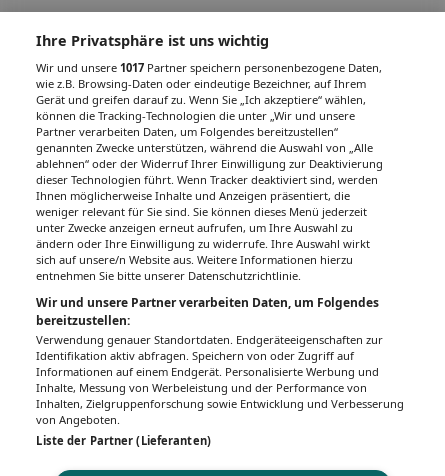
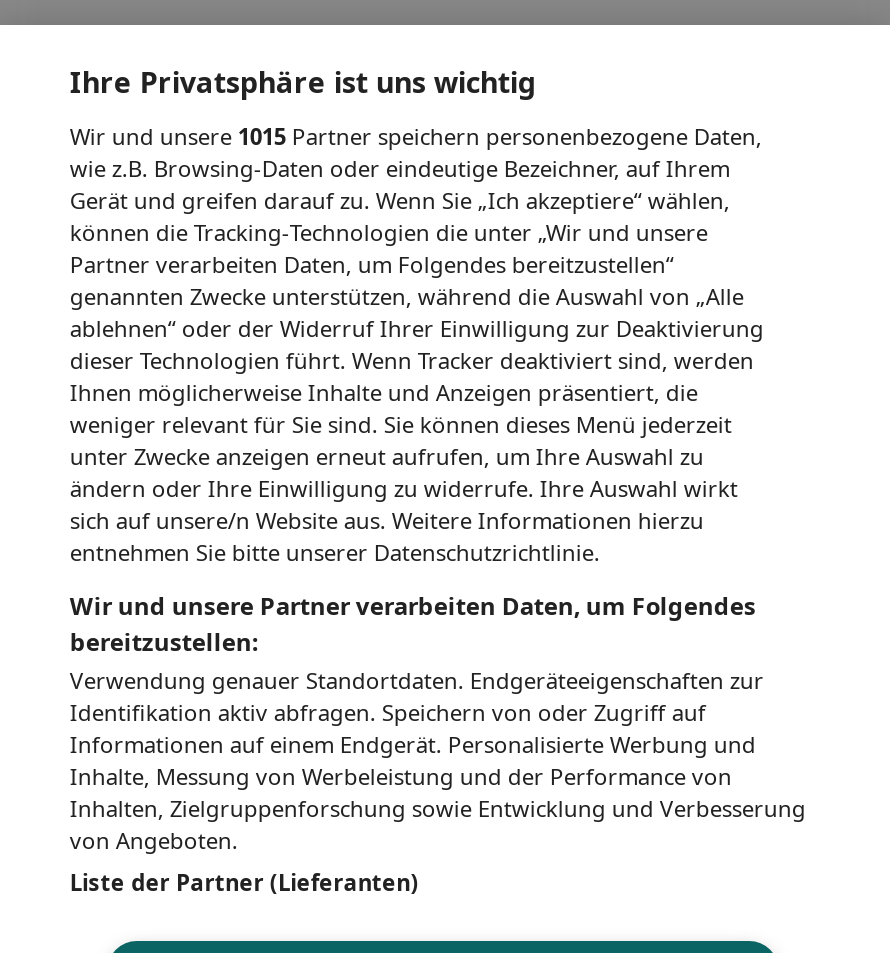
- Wir und unsere 1017 Partner speichern personenbezogene Daten,
+ Wir und unsere 1015 Partner speichern personenbezogene Daten,
